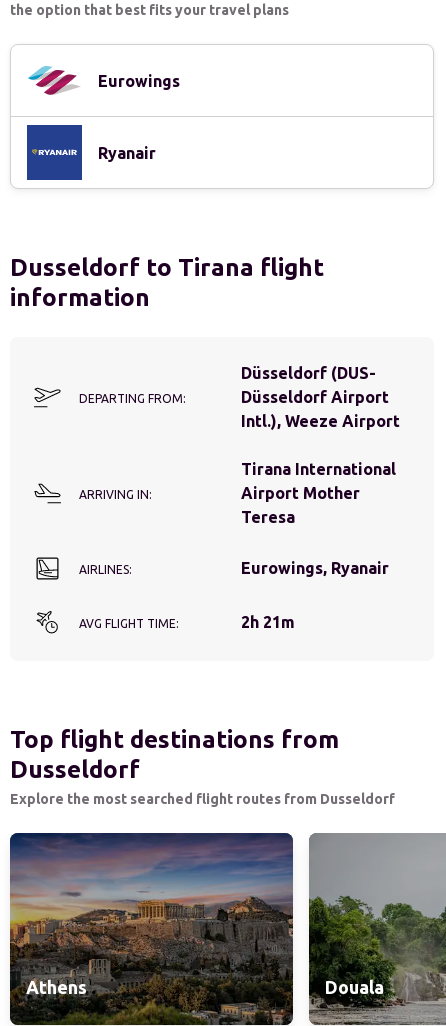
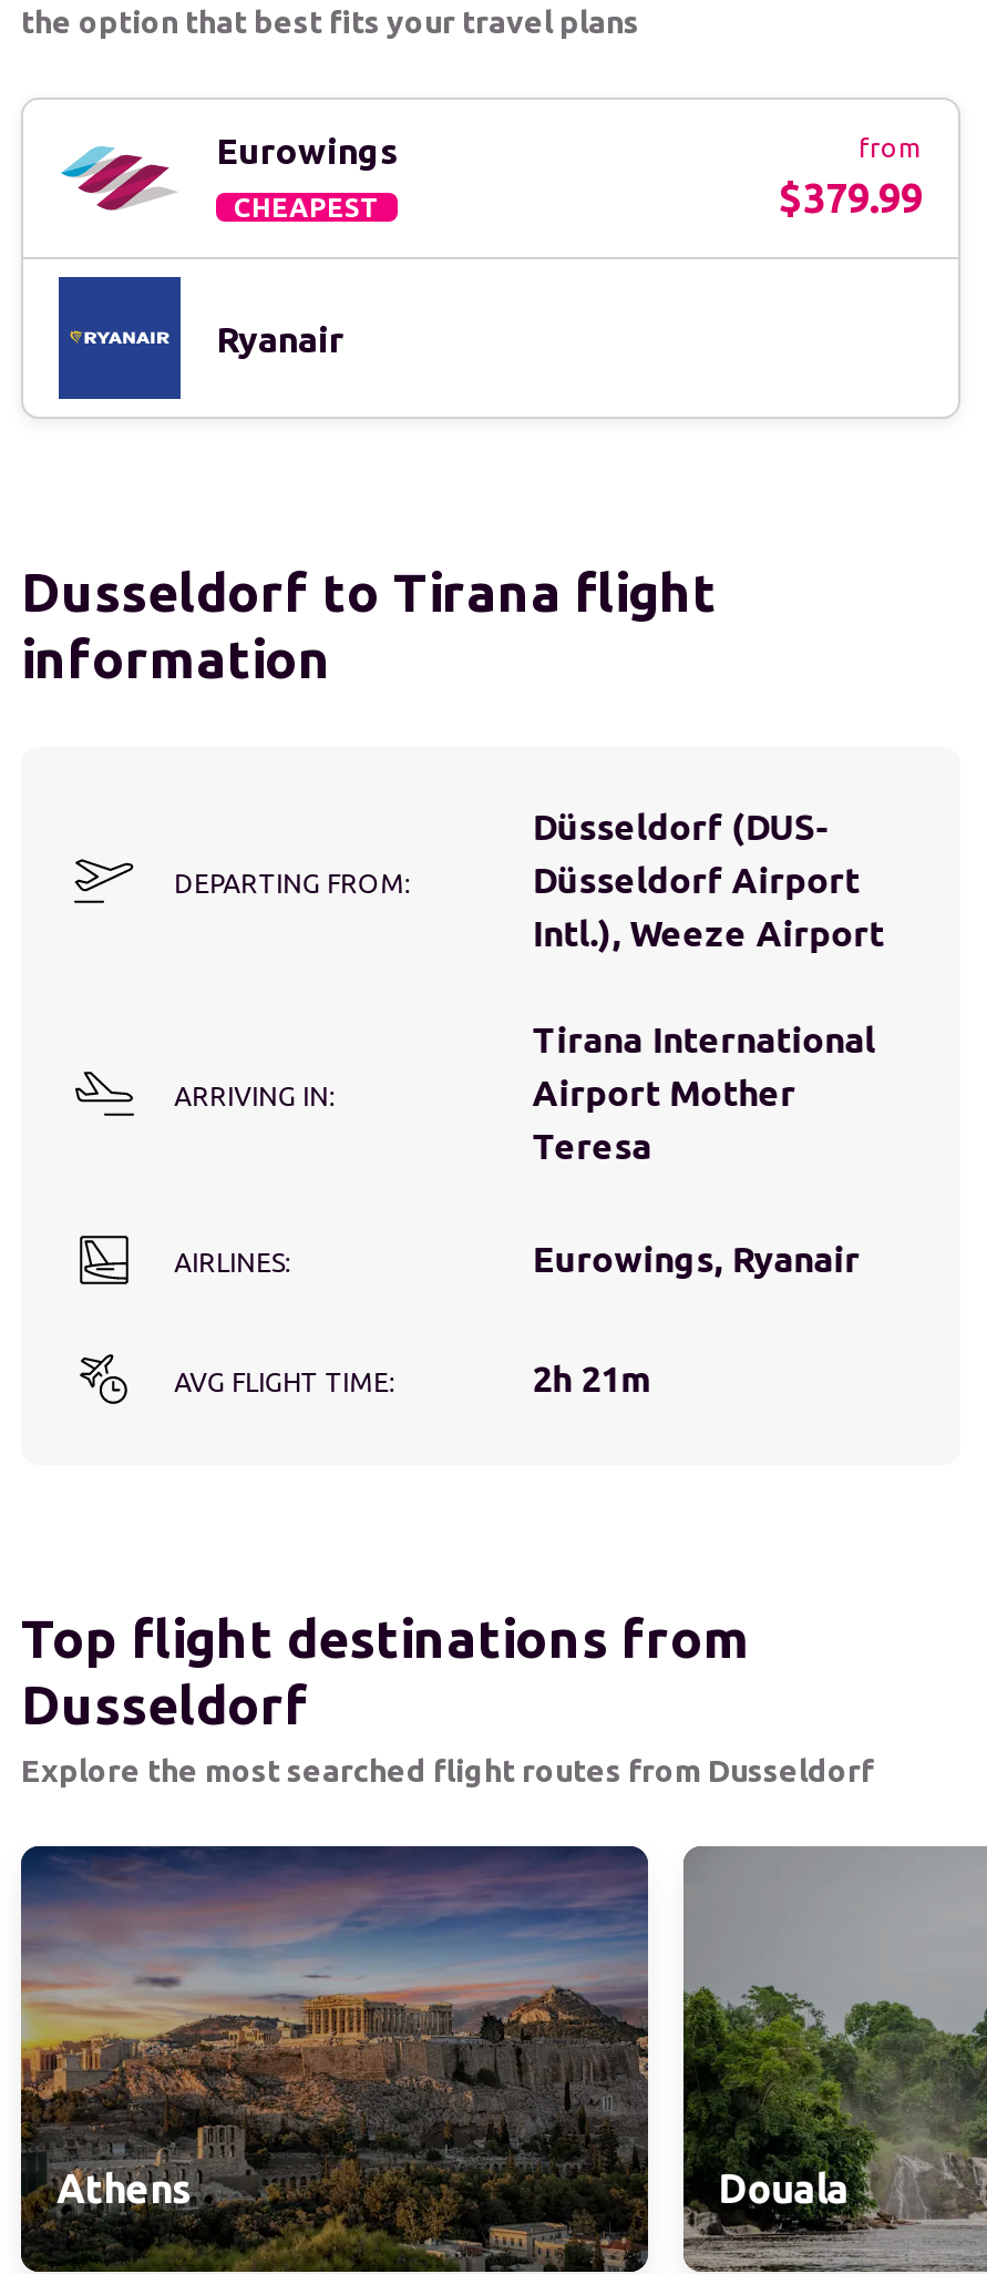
+ CHEAPEST

+ from
+ $379.99
